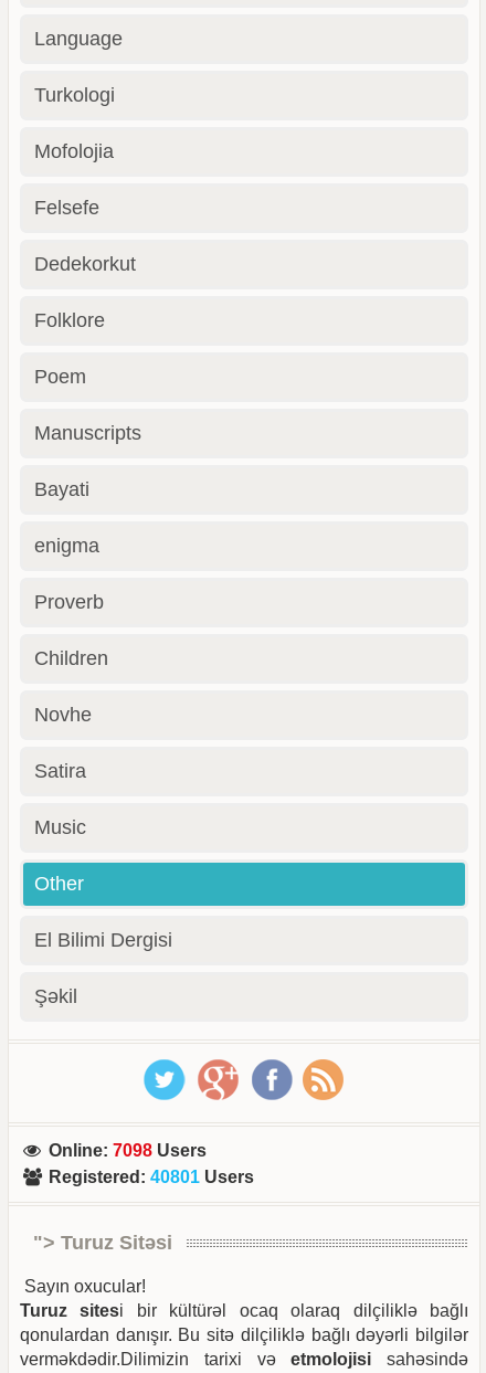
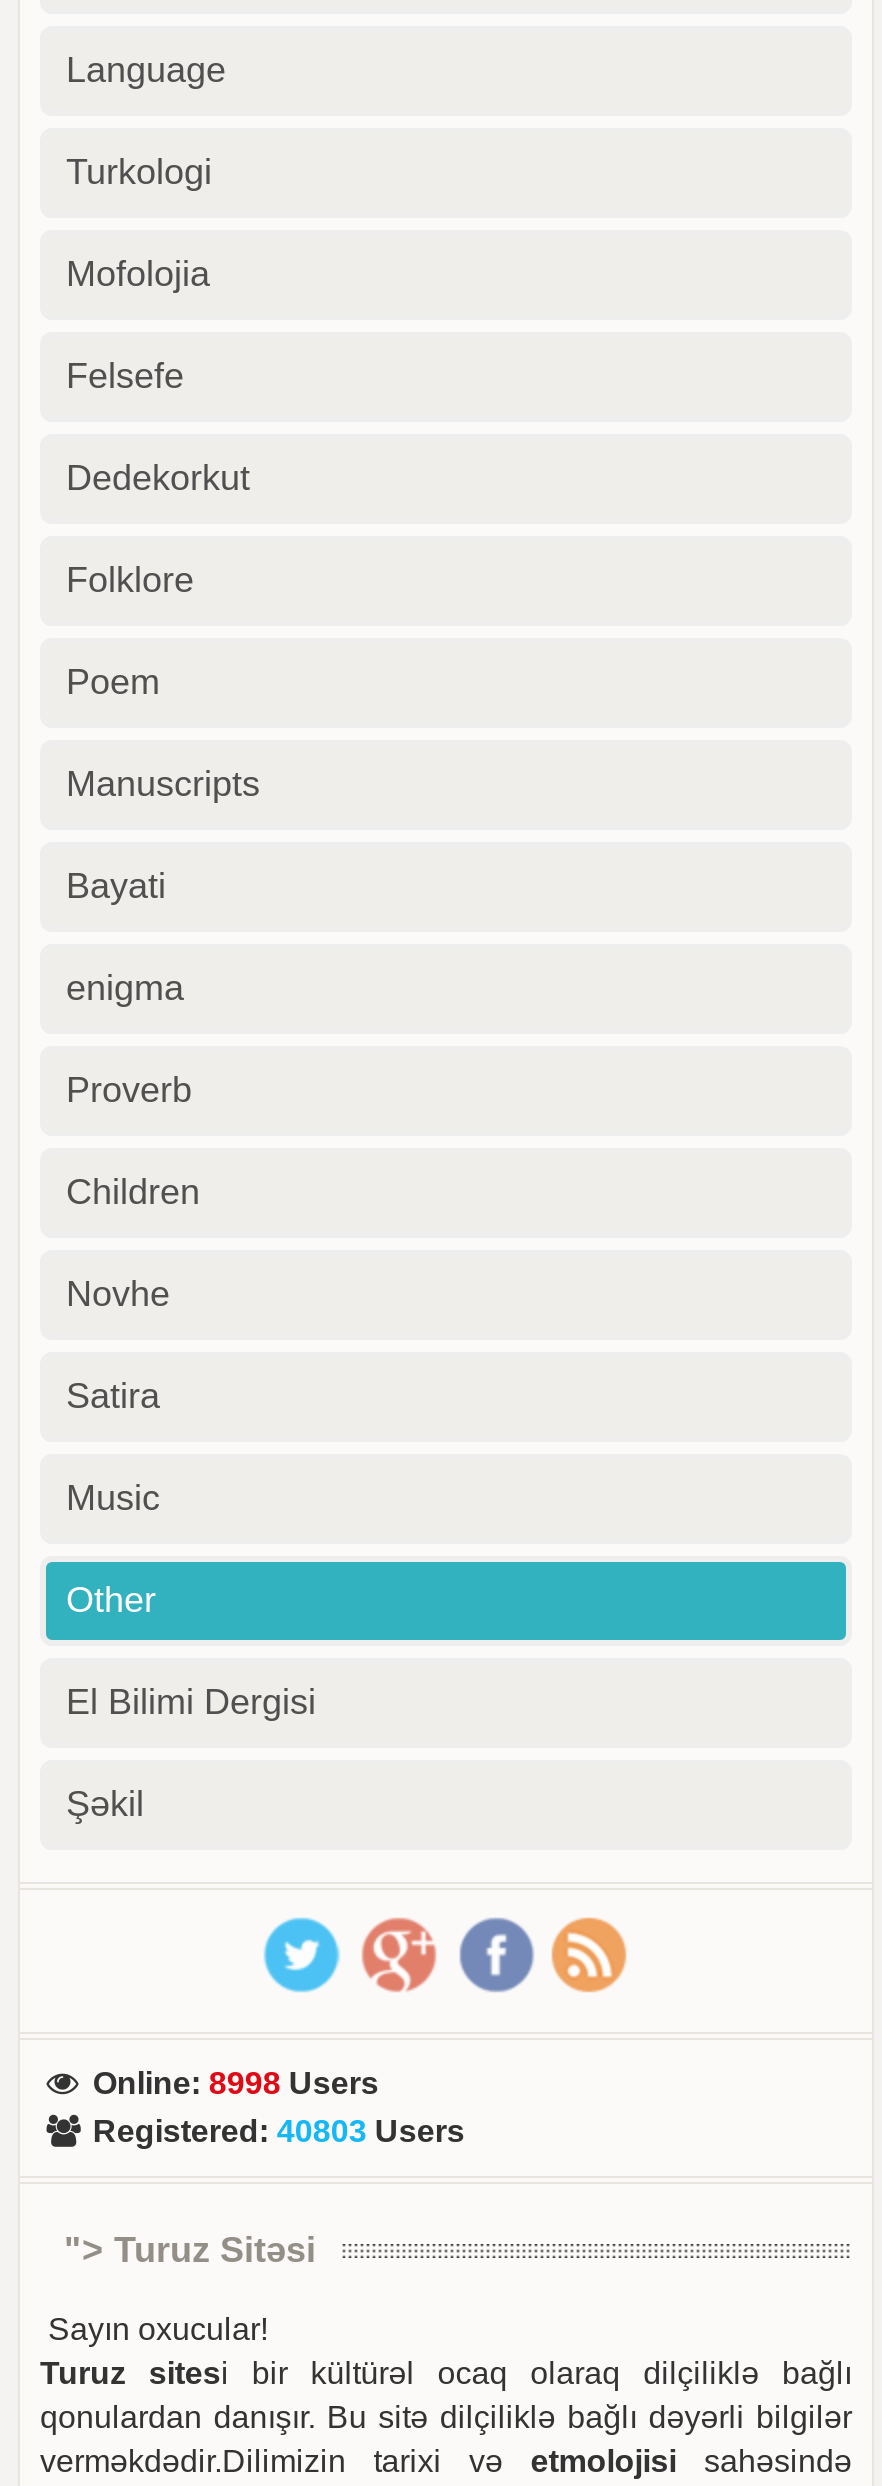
- Online: 7098 Users
+ Online: 8998 Users

- Registered: 40801 Users
+ Registered: 40803 Users
